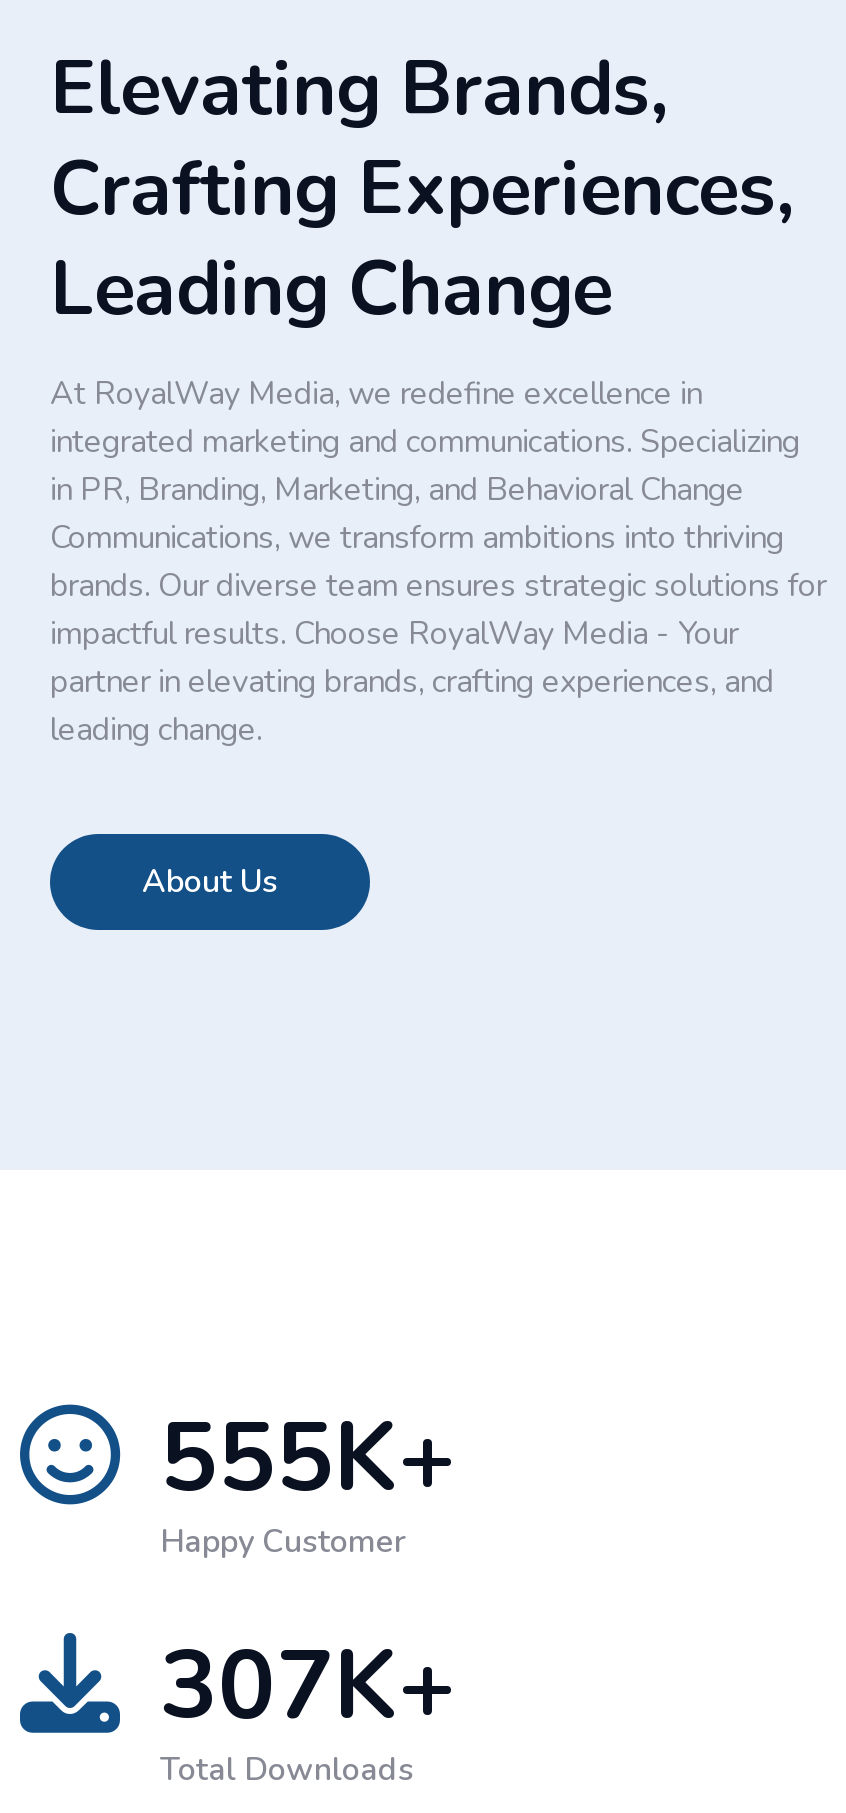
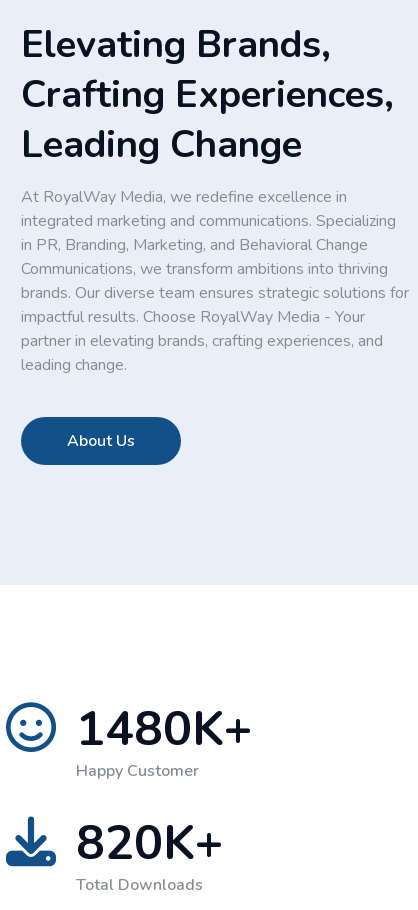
- 555K+
+ 1480K+

- 307K+
+ 820K+
